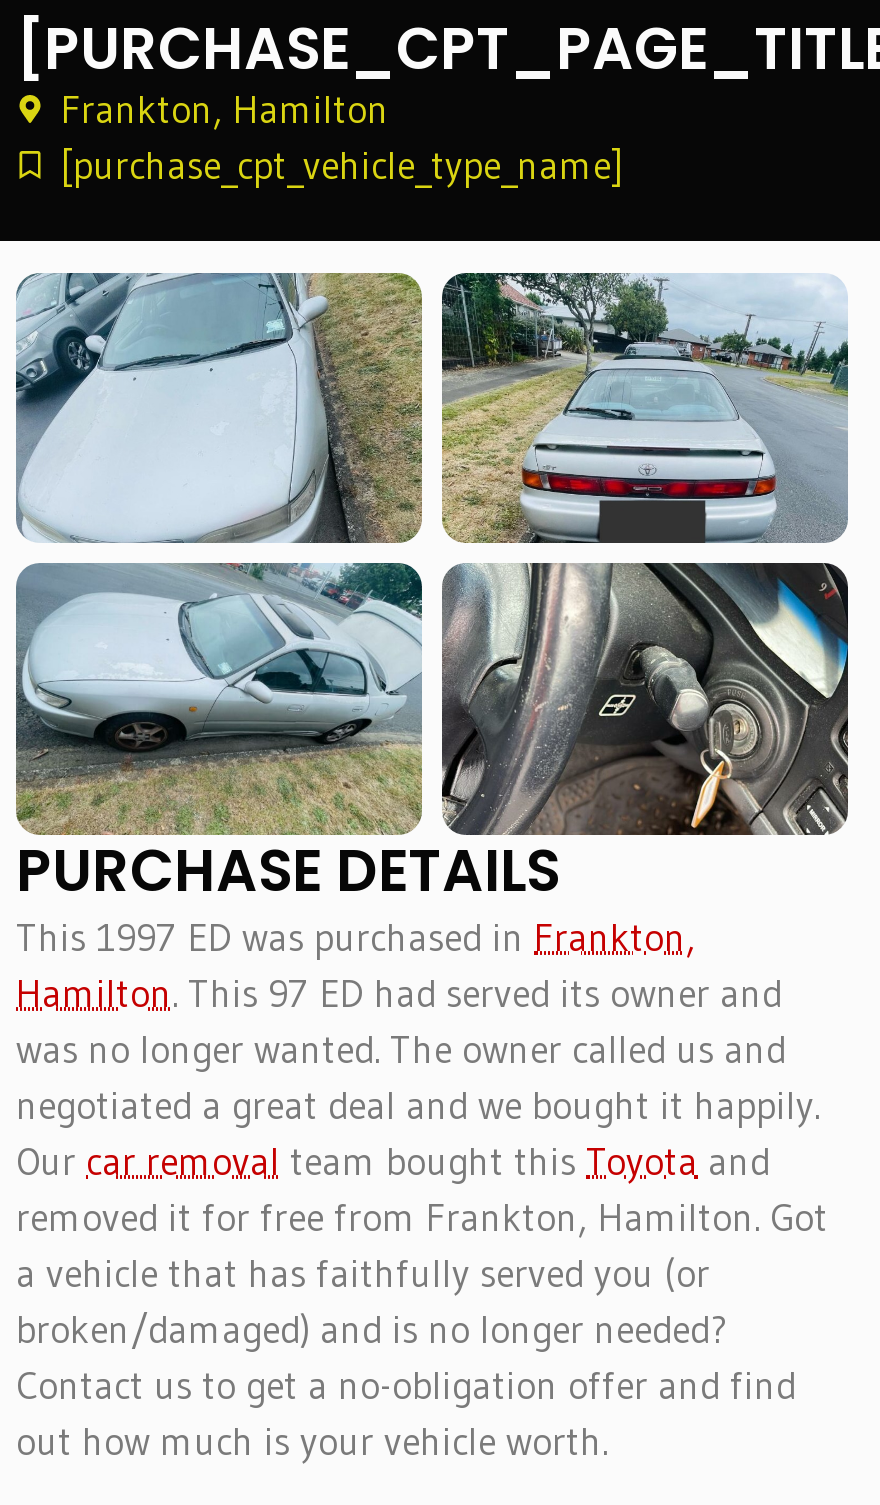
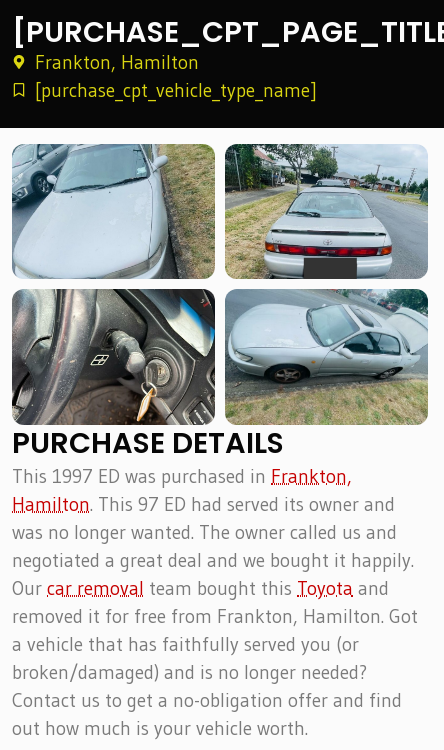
- [image]
+ [image]

- [image]
+ [image]
